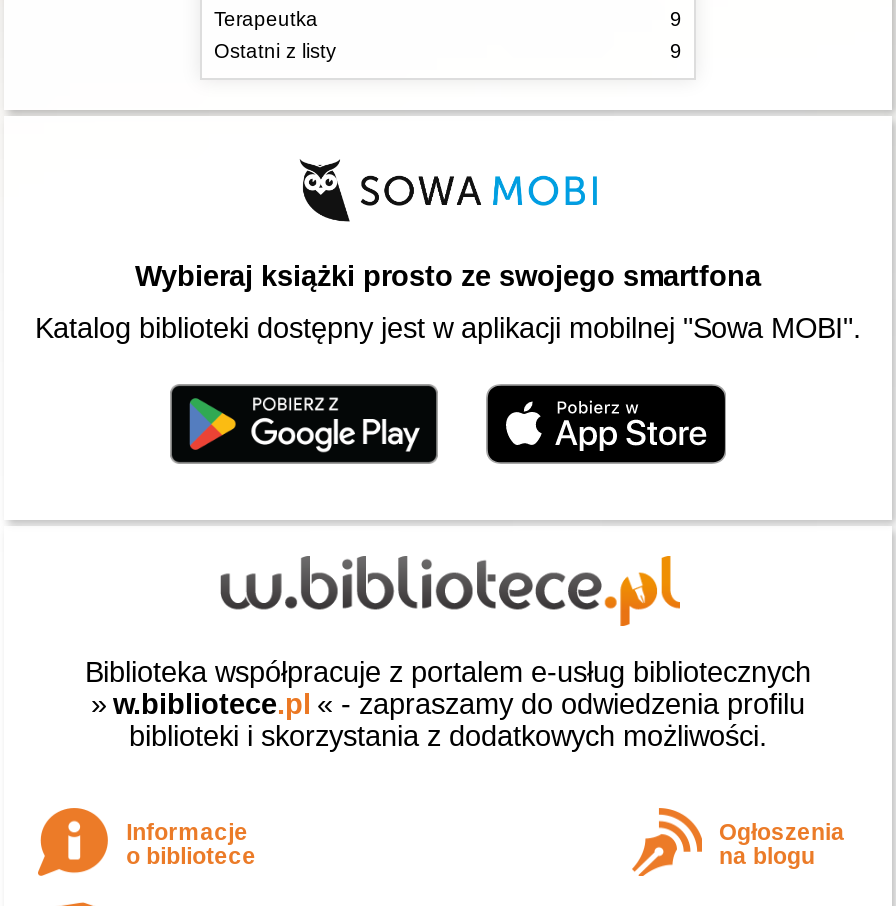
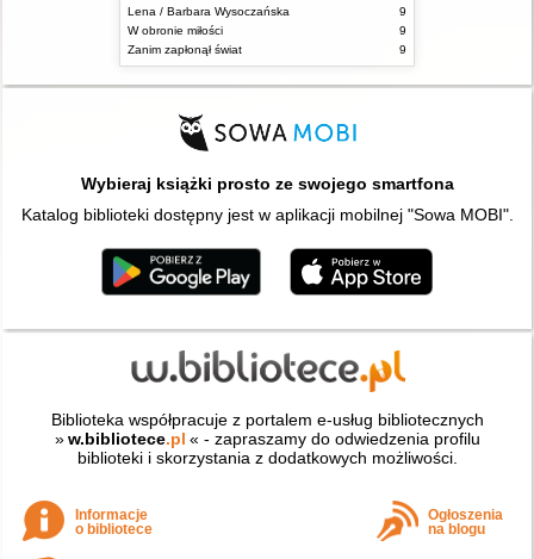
- Terapeutka
+ Lena / Barbara Wysoczańska

- Ostatni z listy
+ W obronie miłości
+ 9
+ Zanim zapłonął świat
